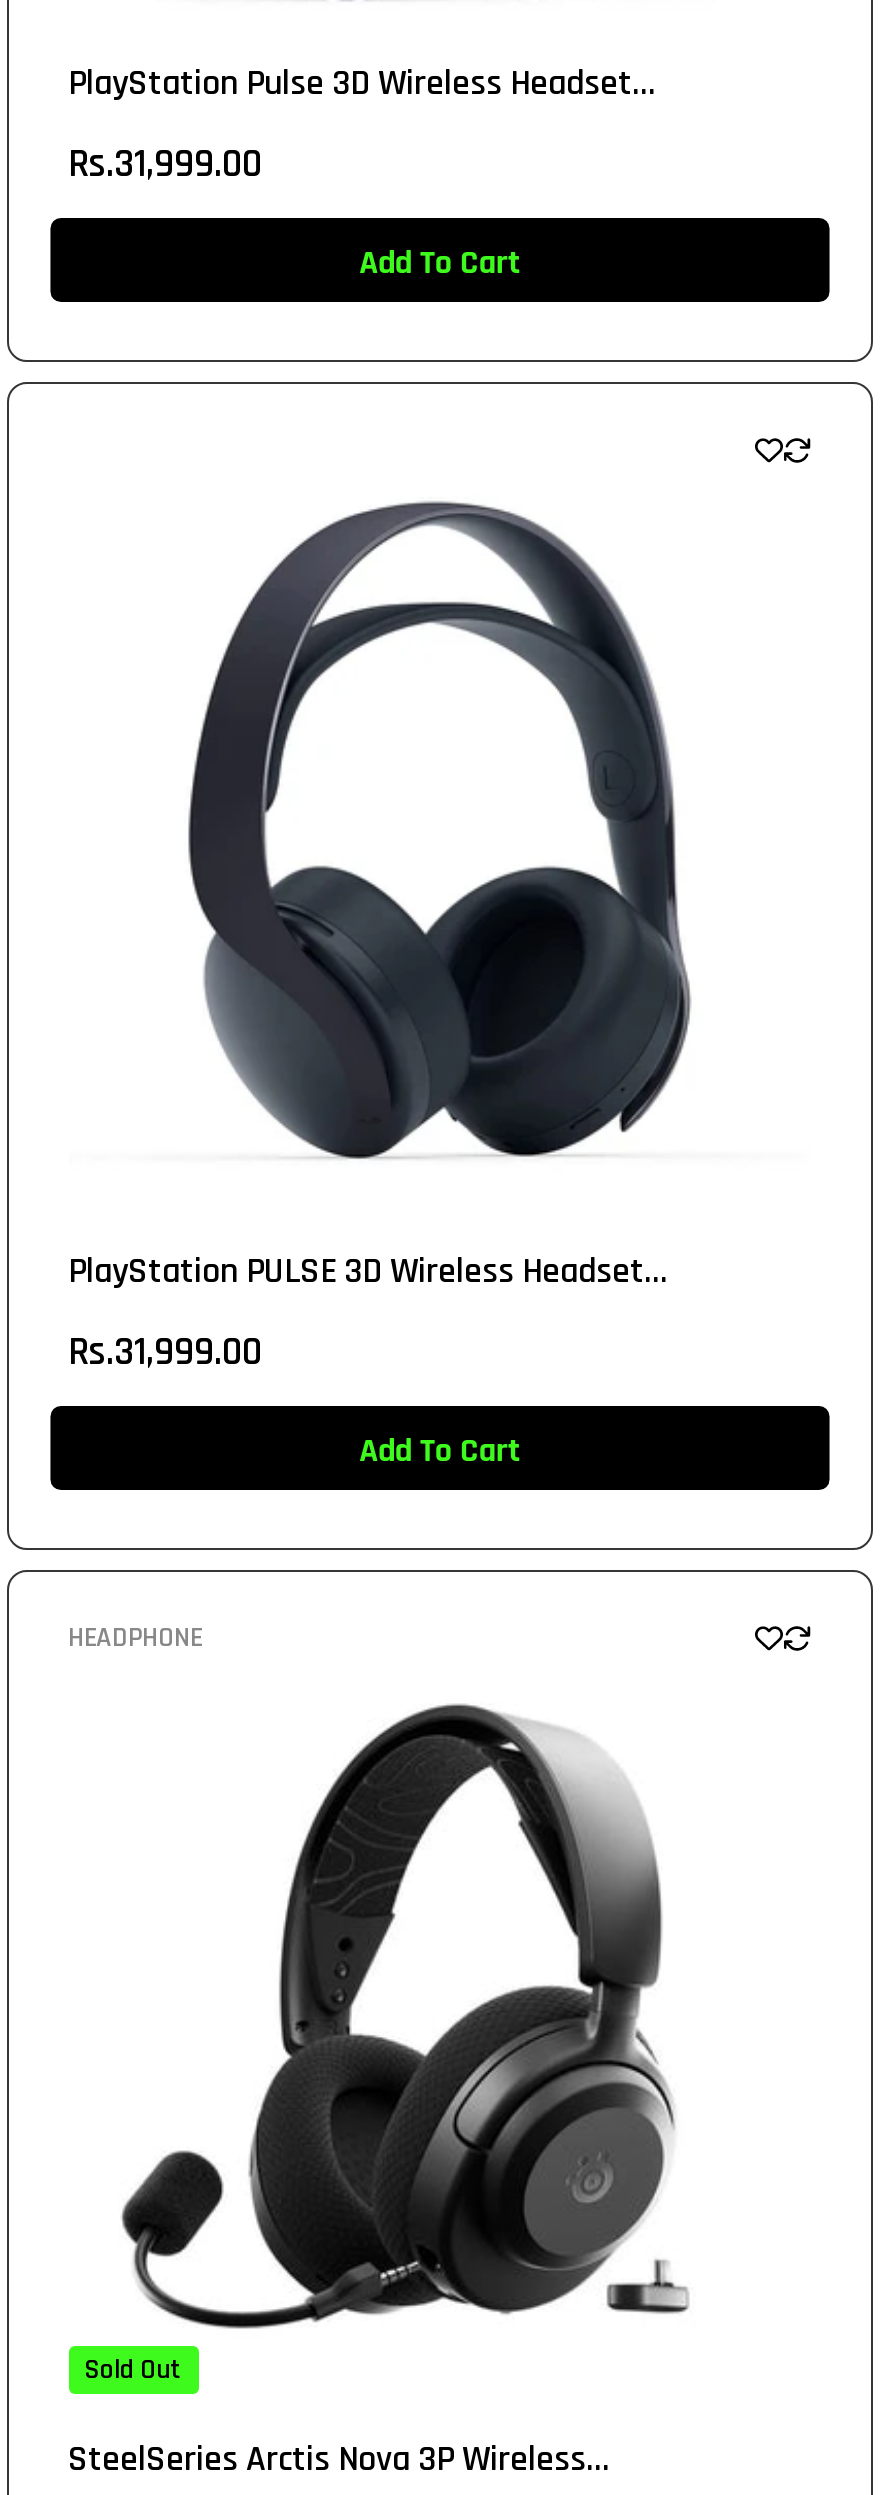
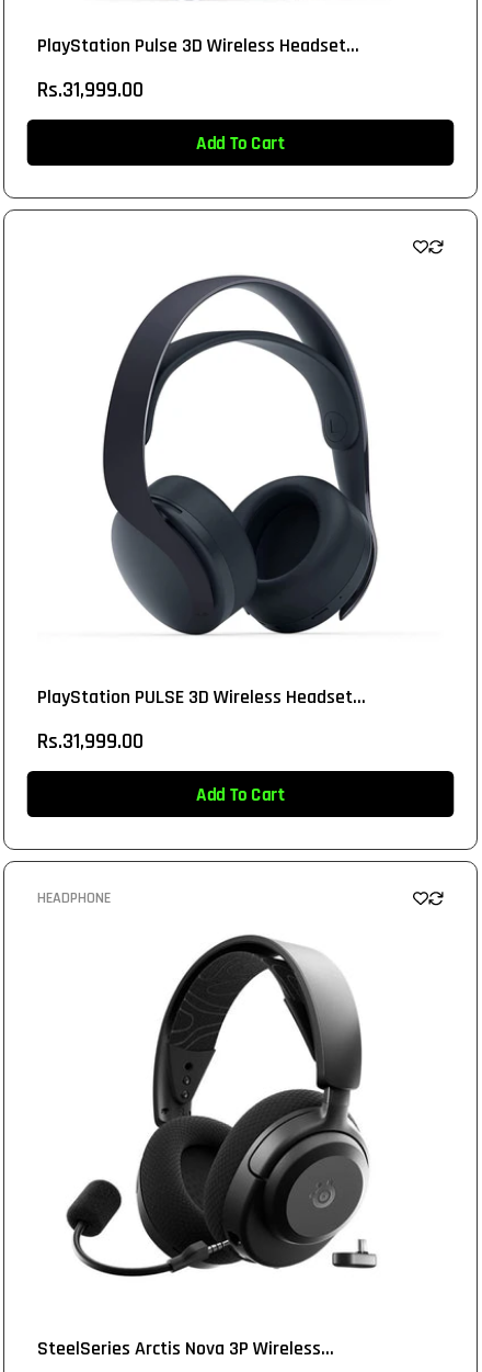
- Sold Out
